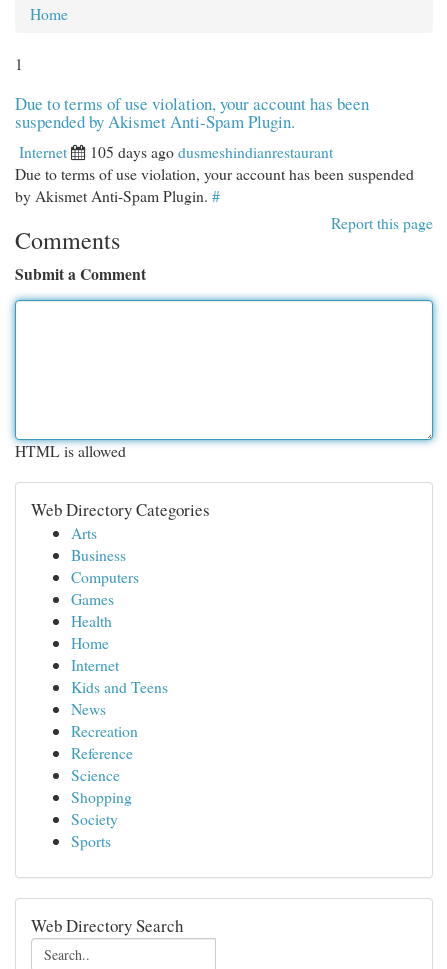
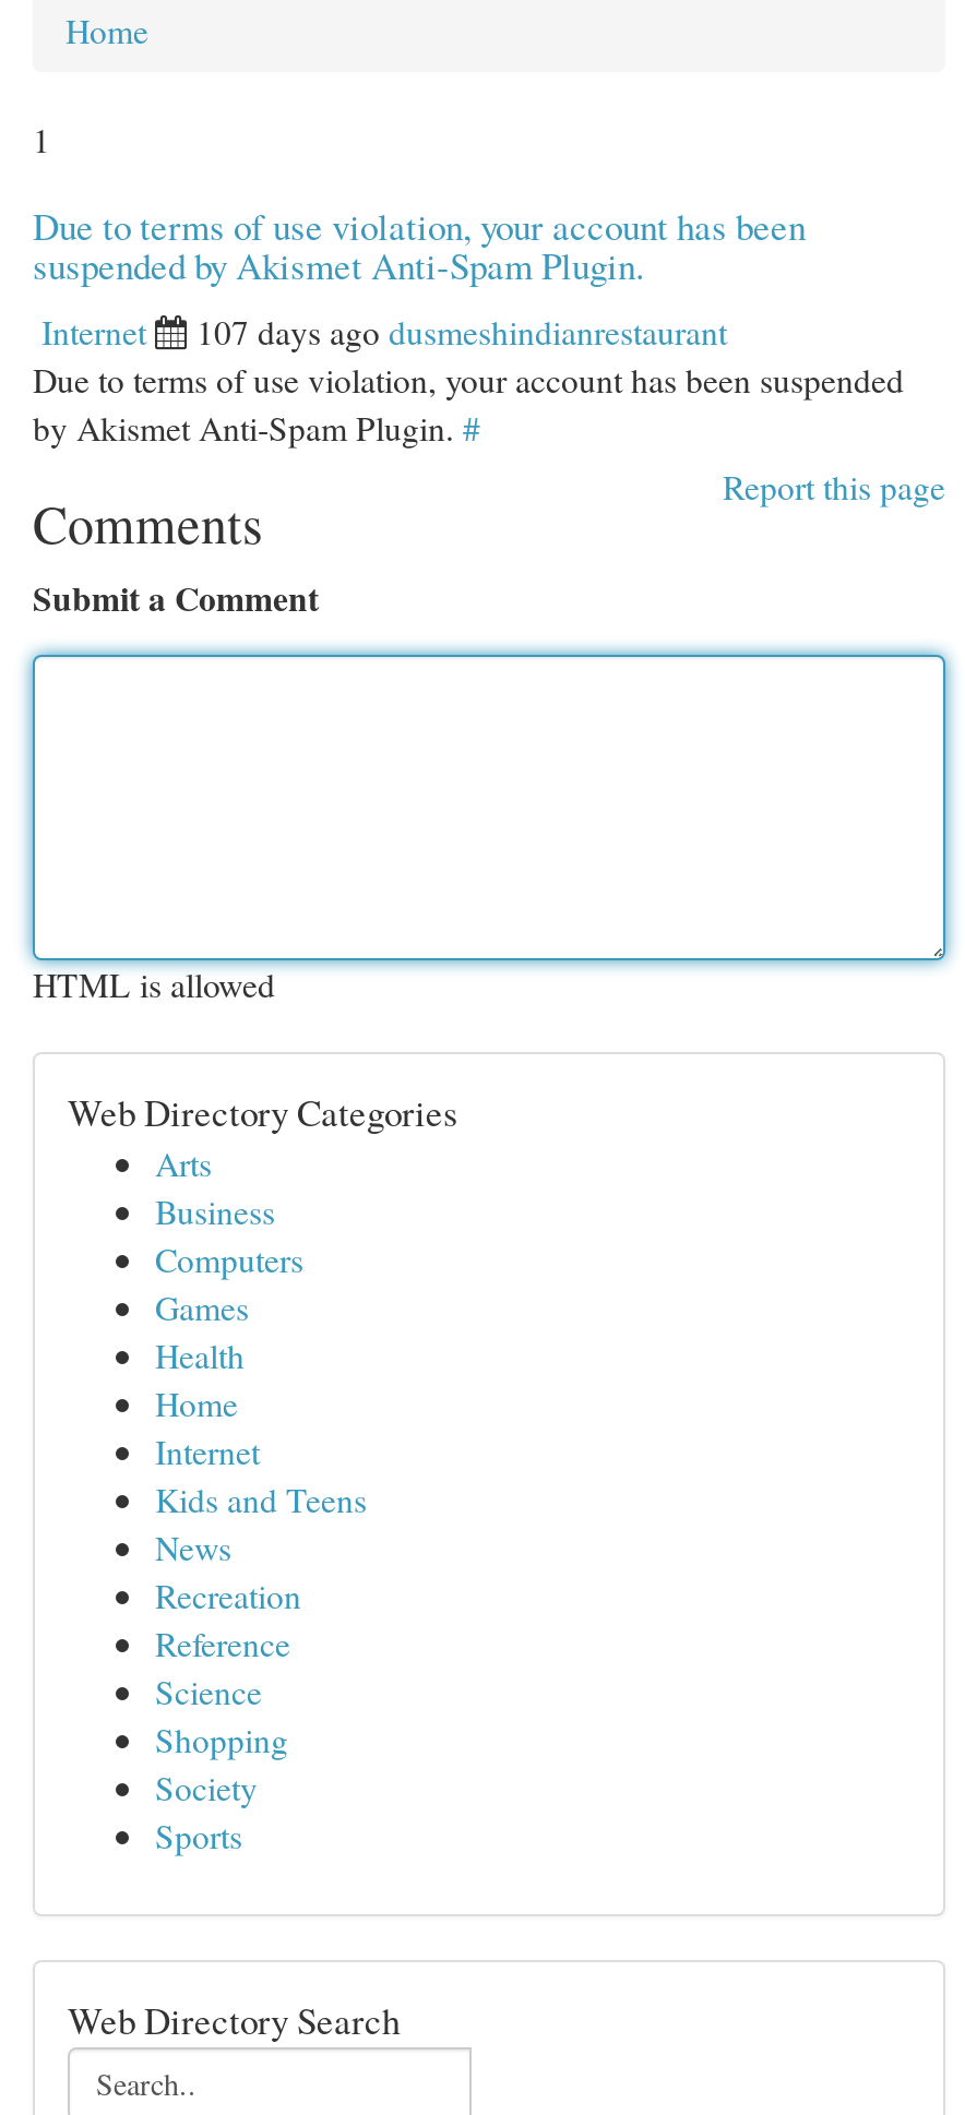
- 105 days ago dusmeshindianrestaurant
+ 107 days ago dusmeshindianrestaurant
